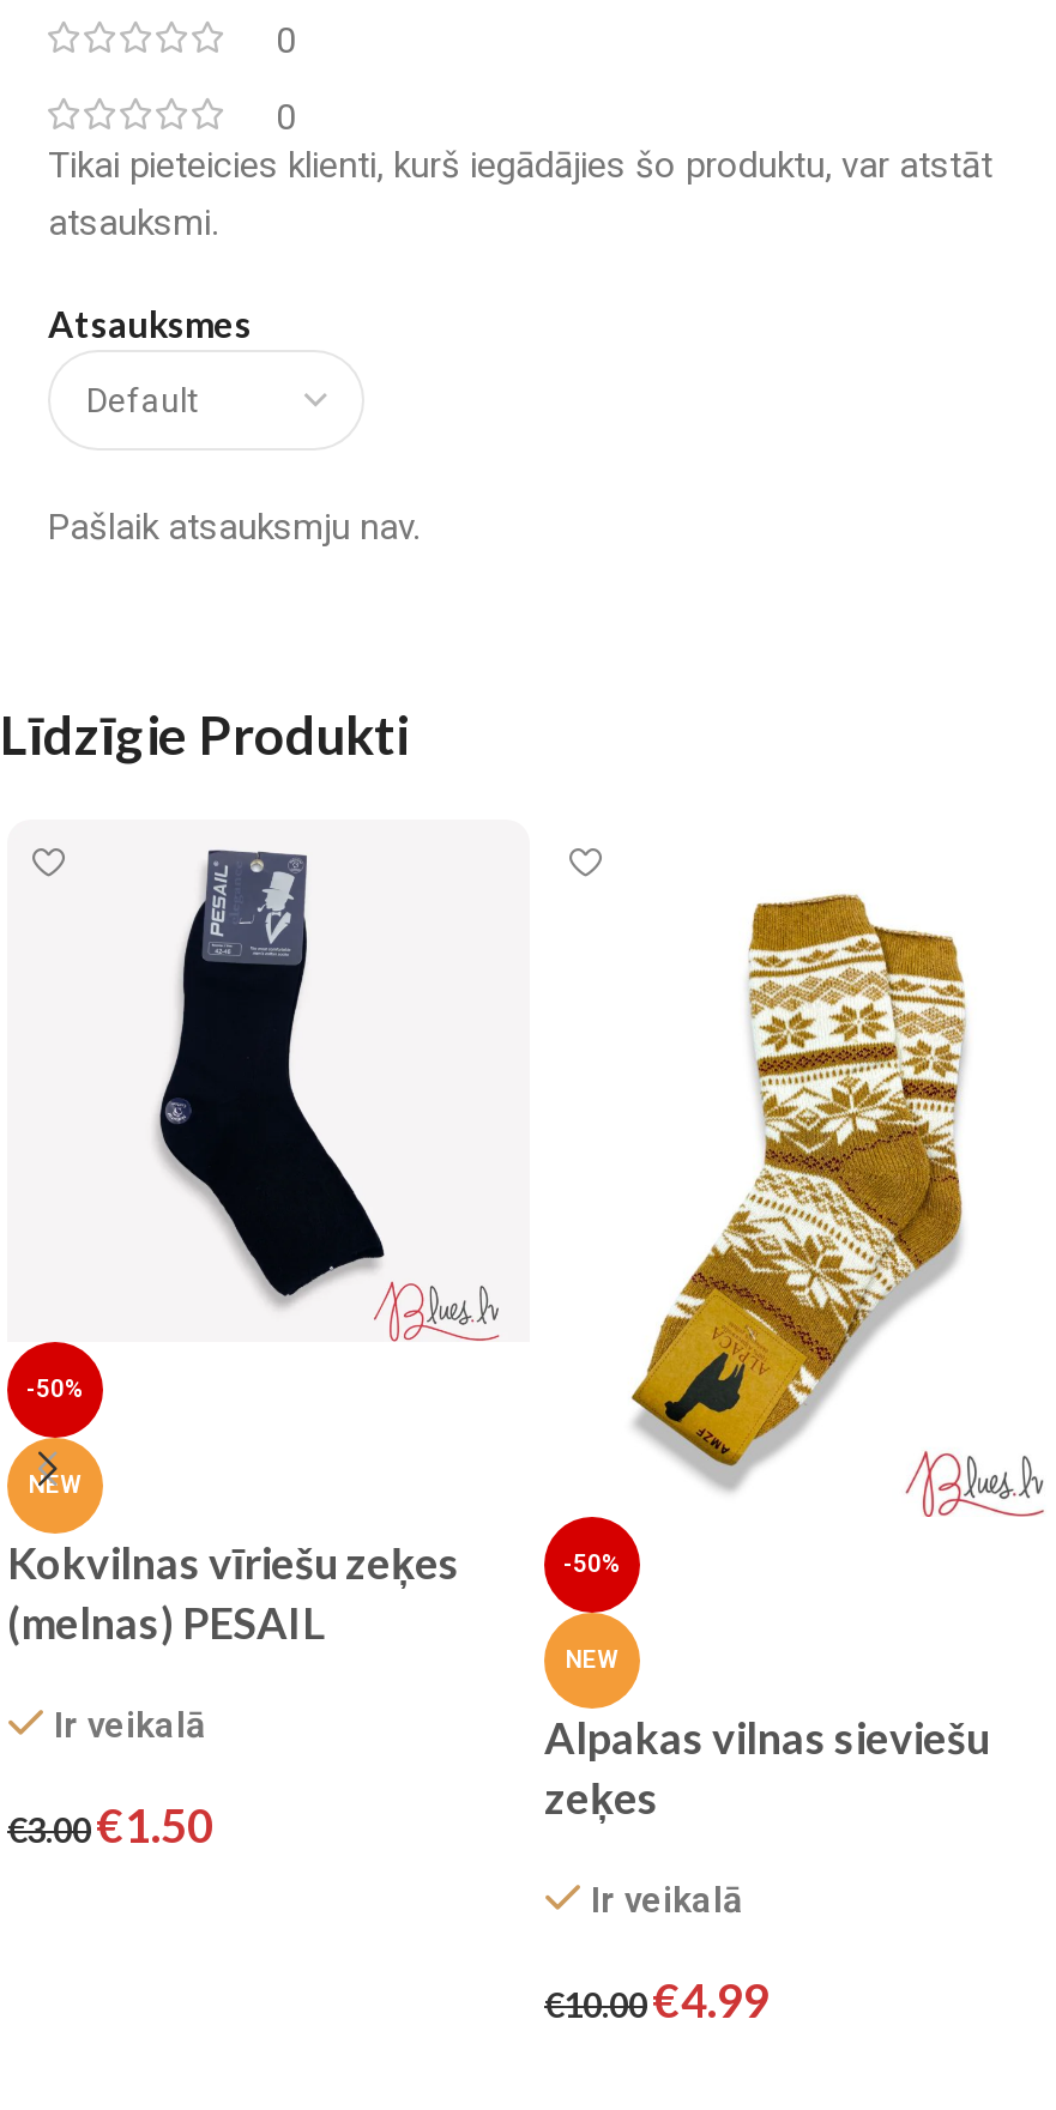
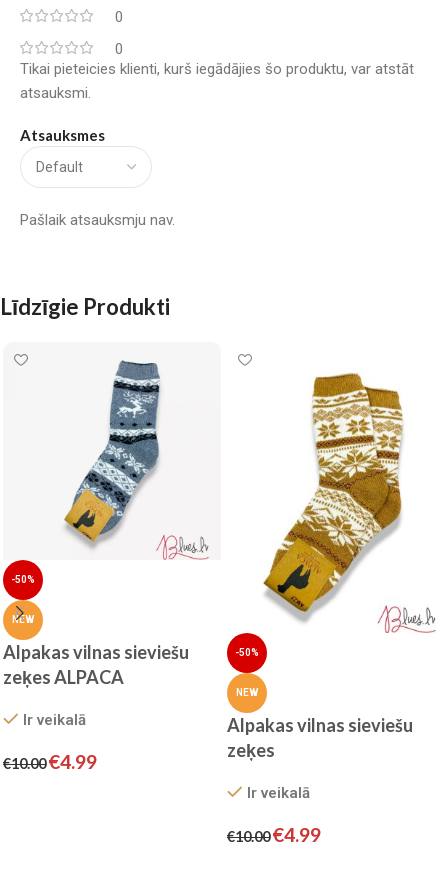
- [image]
+ [image]

- Kokvilnas vīriešu zeķes
- (melnas) PESAIL
+ Alpakas vilnas sieviešu
+ zeķes ALPACA

- €3.00 €1.50
+ €10.00 €4.99
